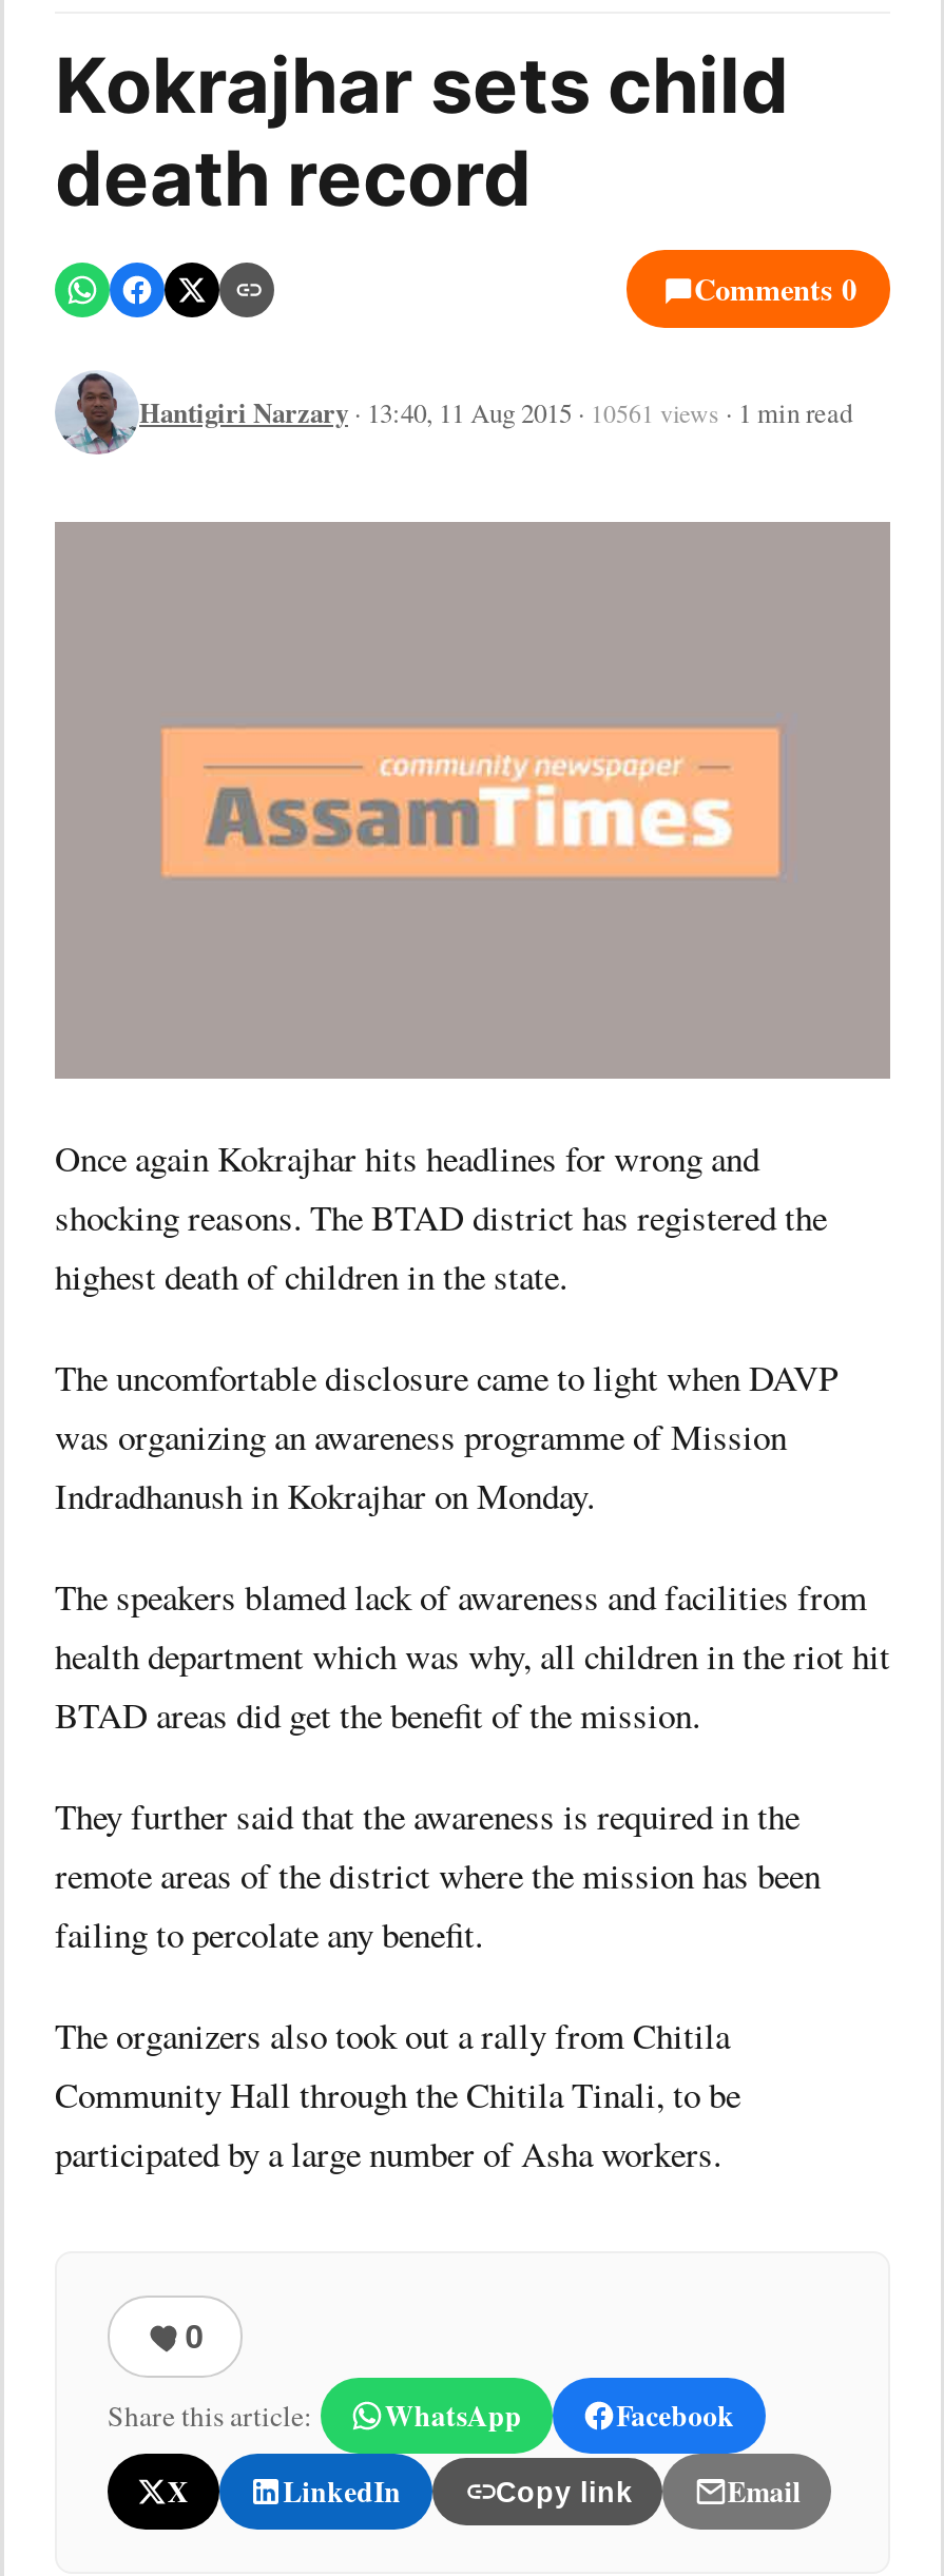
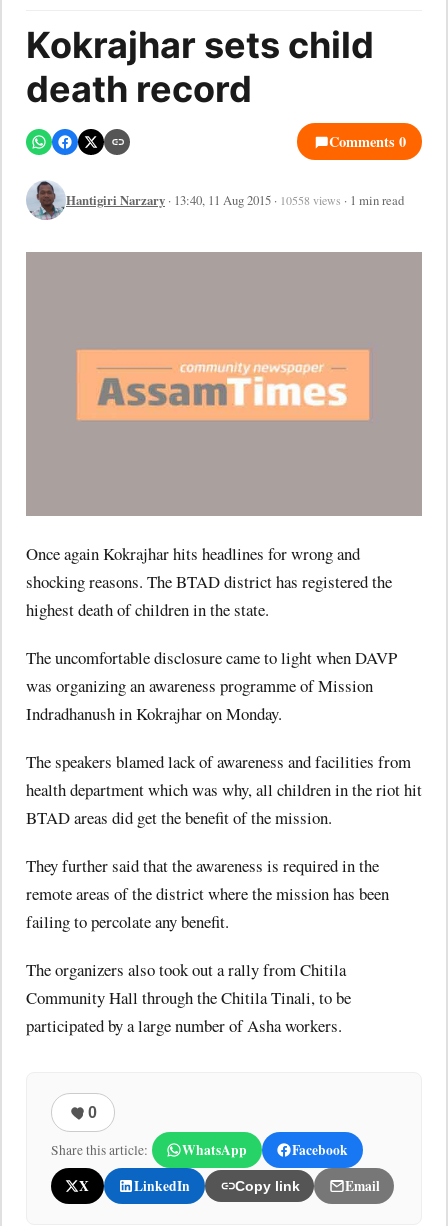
- Hantigiri Narzary · 13:40, 11 Aug 2015 · 10561 views · 1 min read
+ Hantigiri Narzary · 13:40, 11 Aug 2015 · 10558 views · 1 min read
